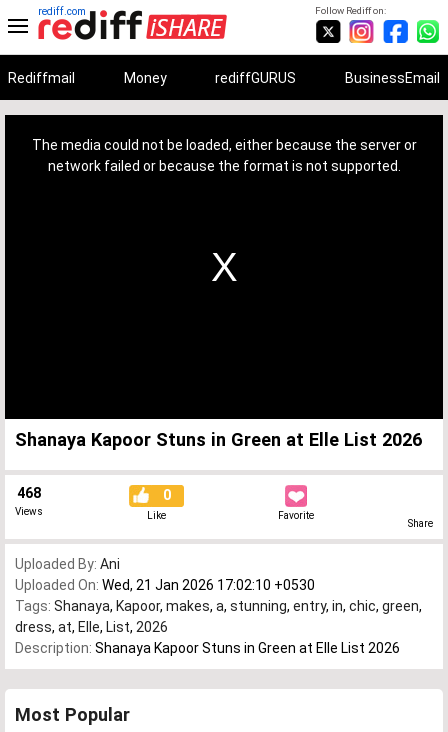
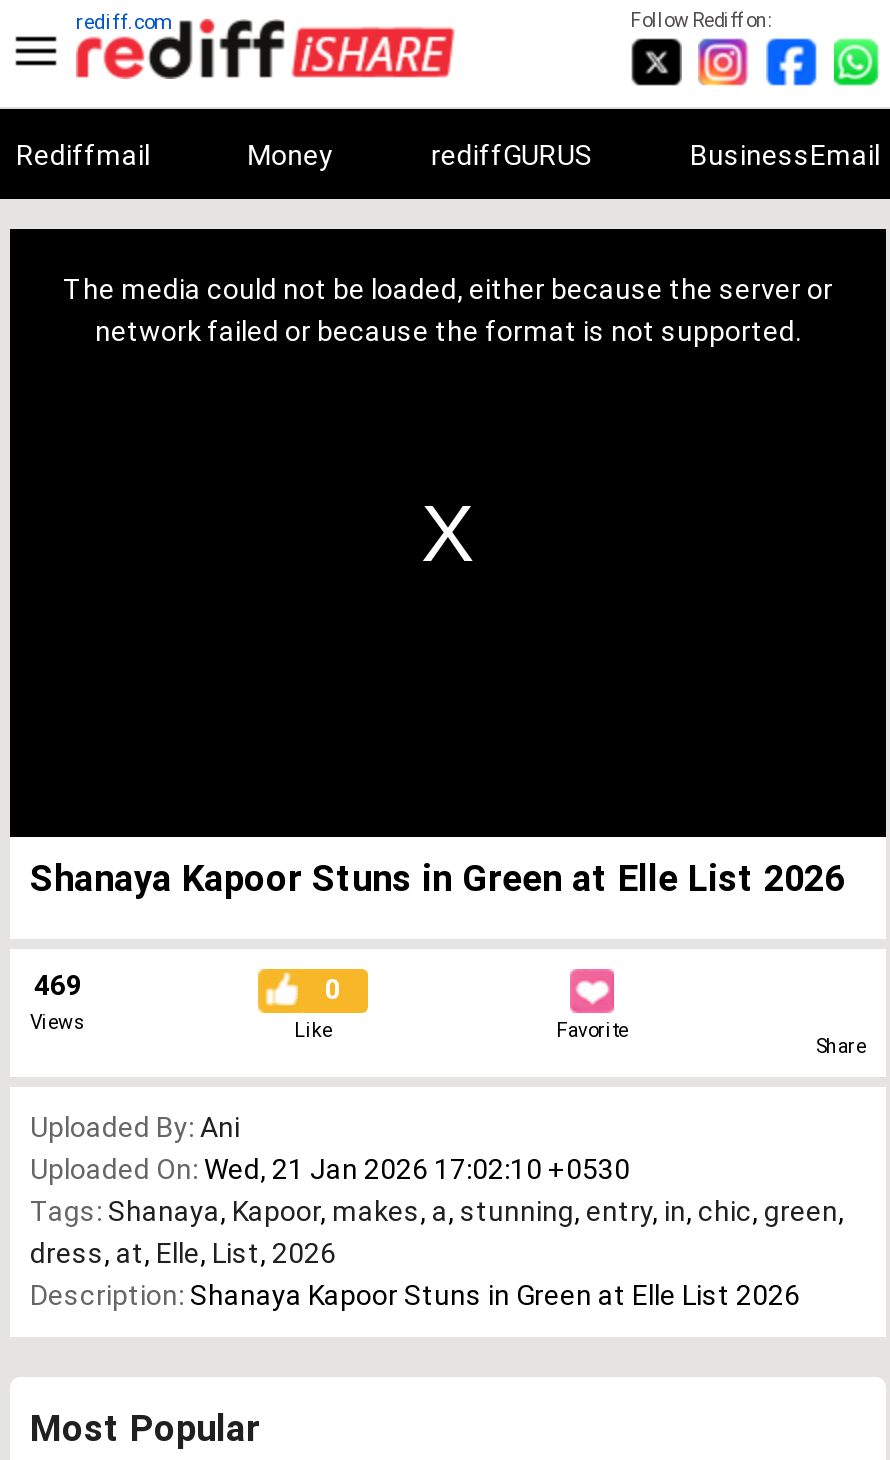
- 468
+ 469
